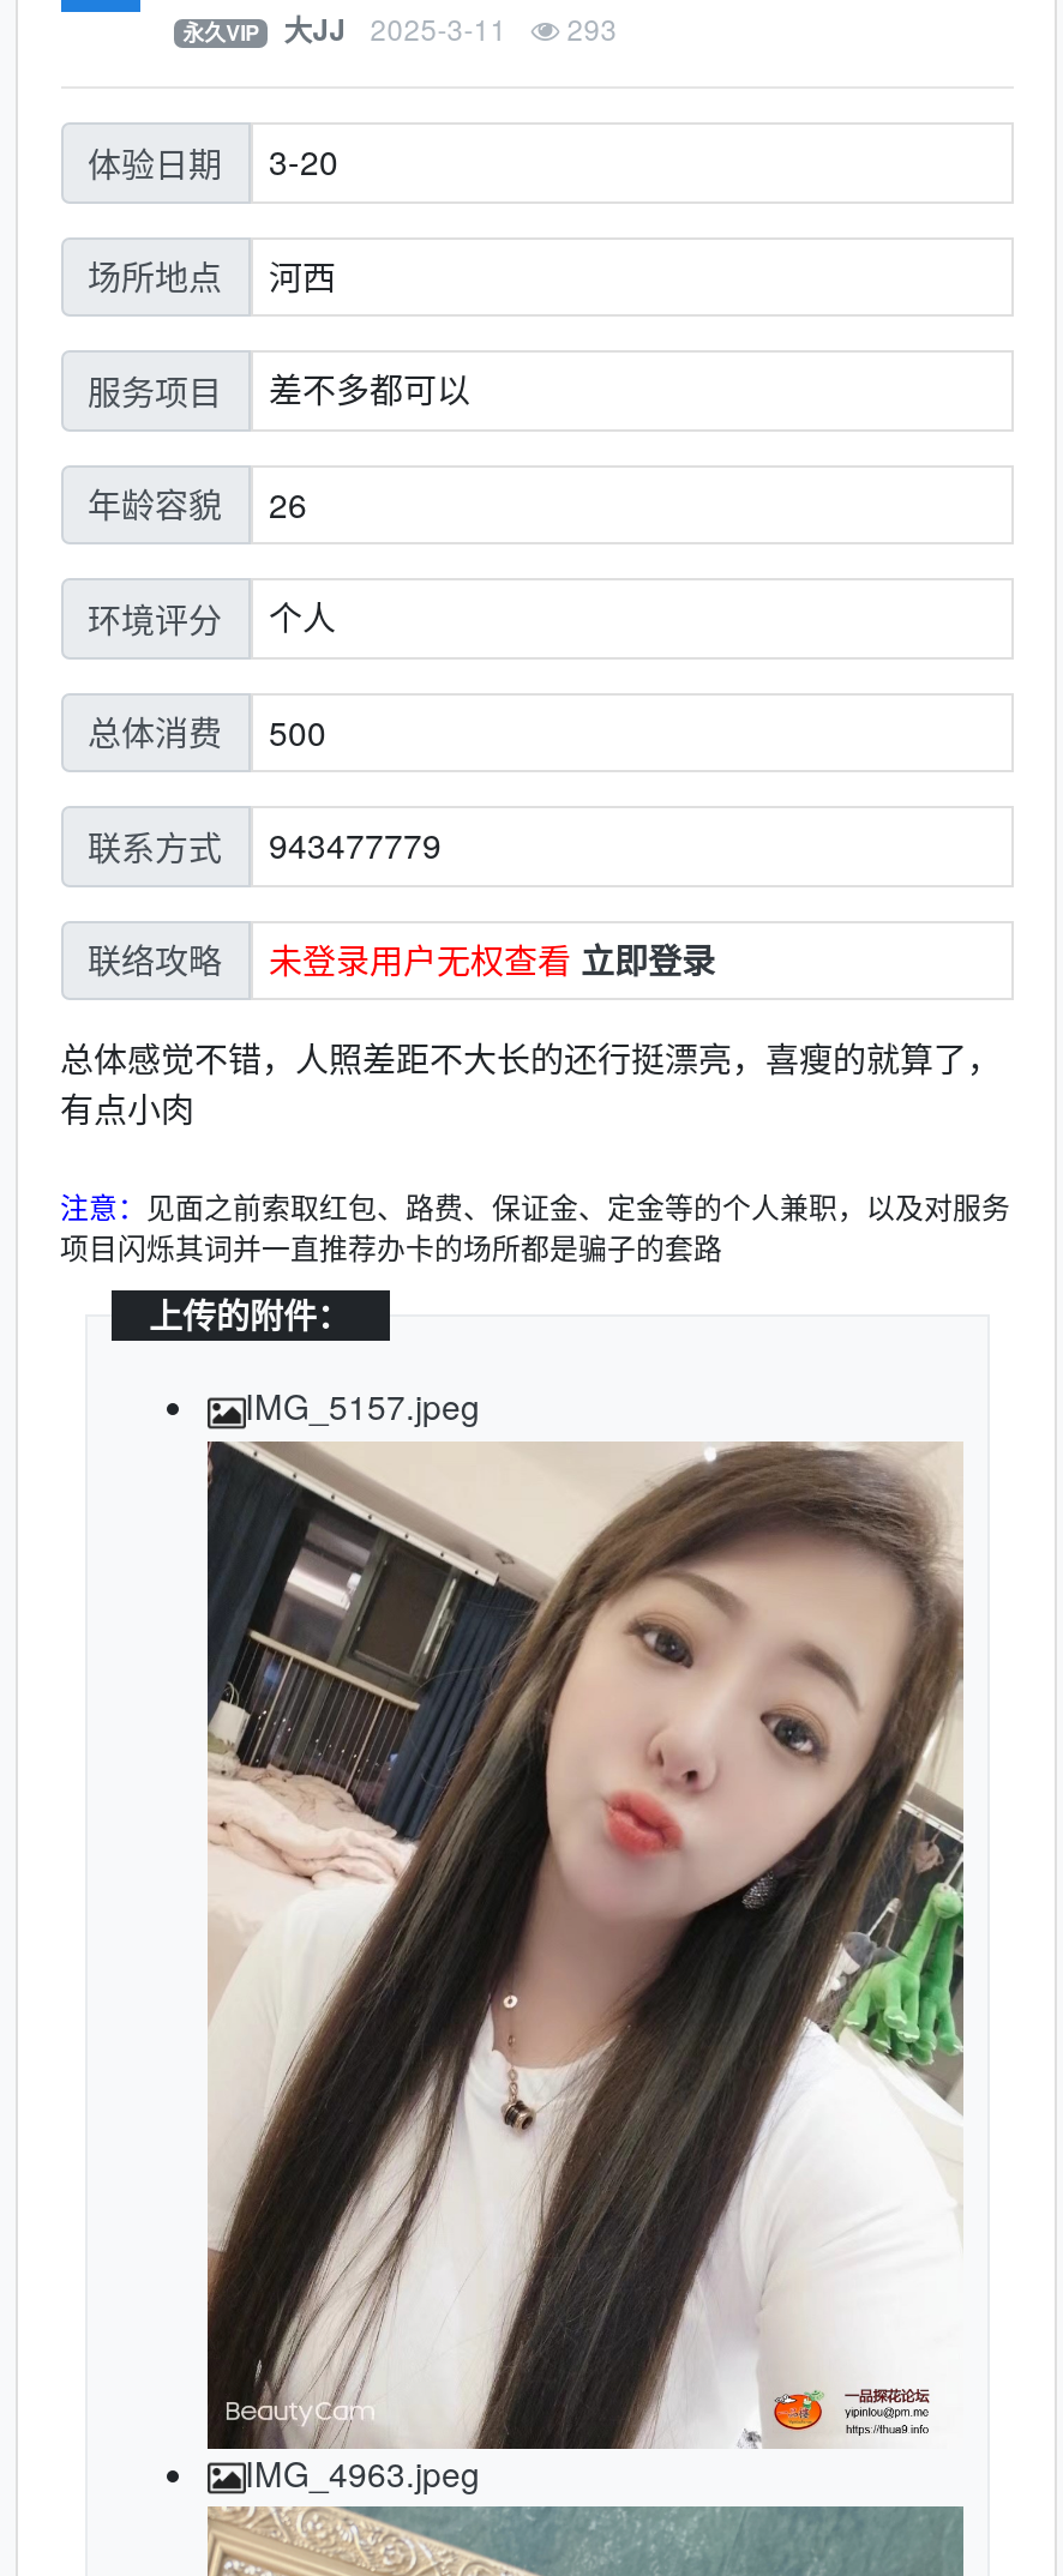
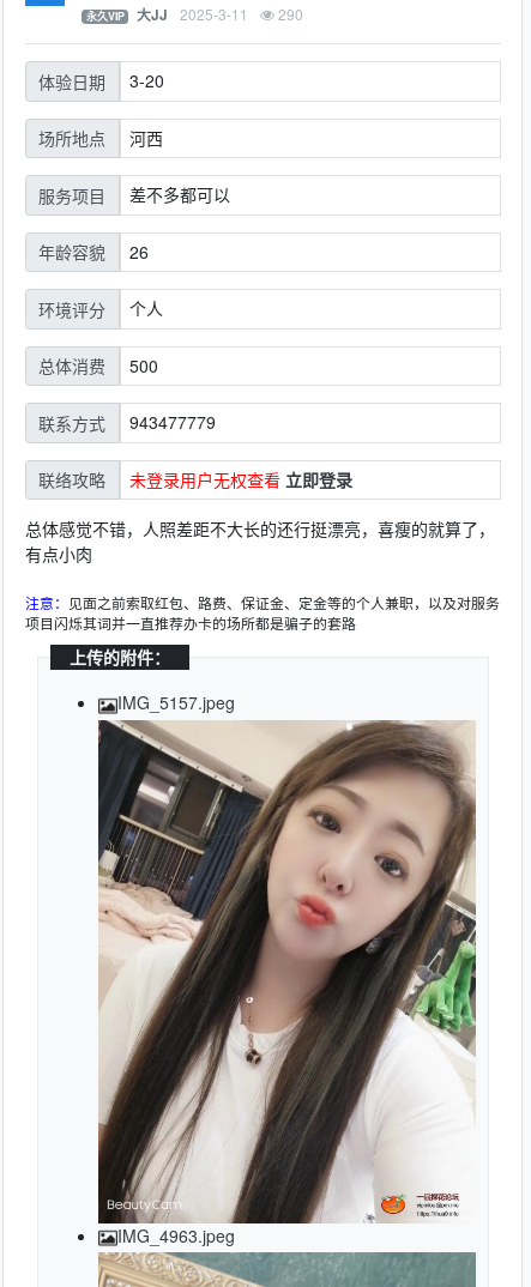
- 永久VIP 大JJ 2025-3-11 293
+ 永久VIP 大JJ 2025-3-11 290
